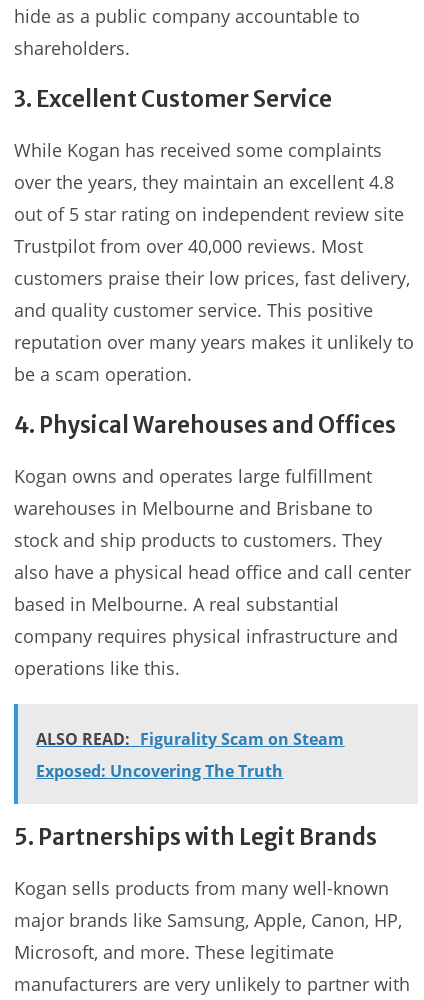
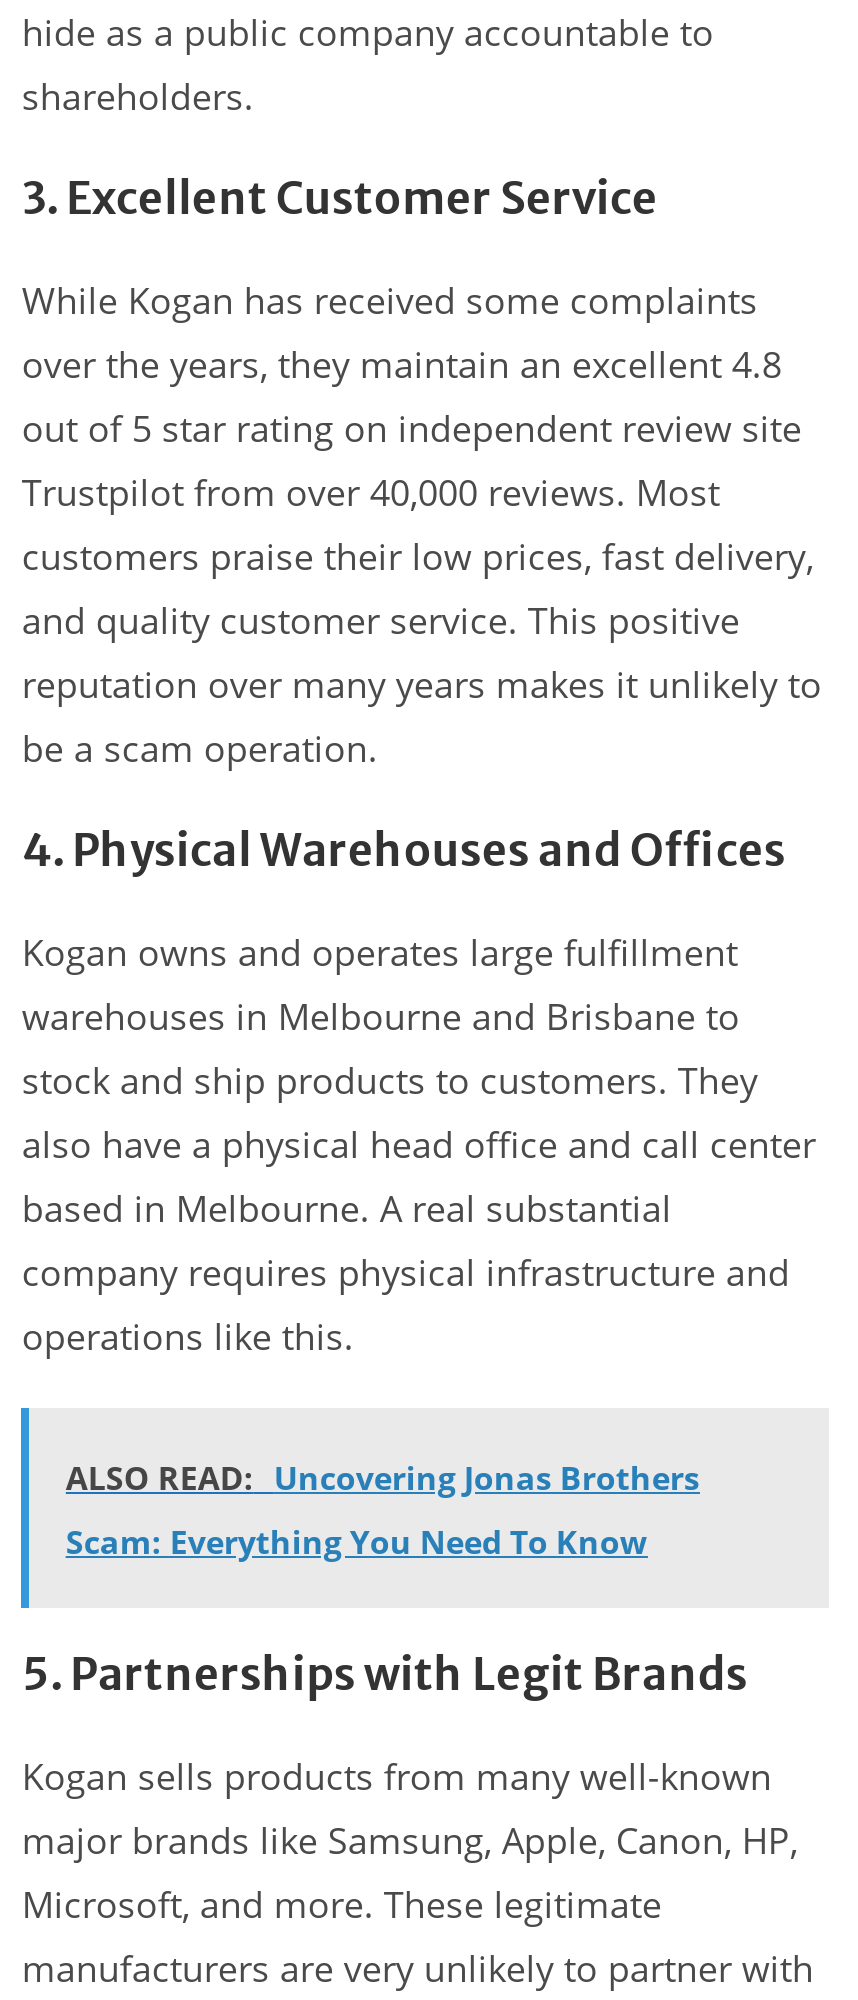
- ALSO READ: Figurality Scam on Steam
+ ALSO READ: Uncovering Jonas Brothers

- Exposed: Uncovering The Truth
+ Scam: Everything You Need To Know
